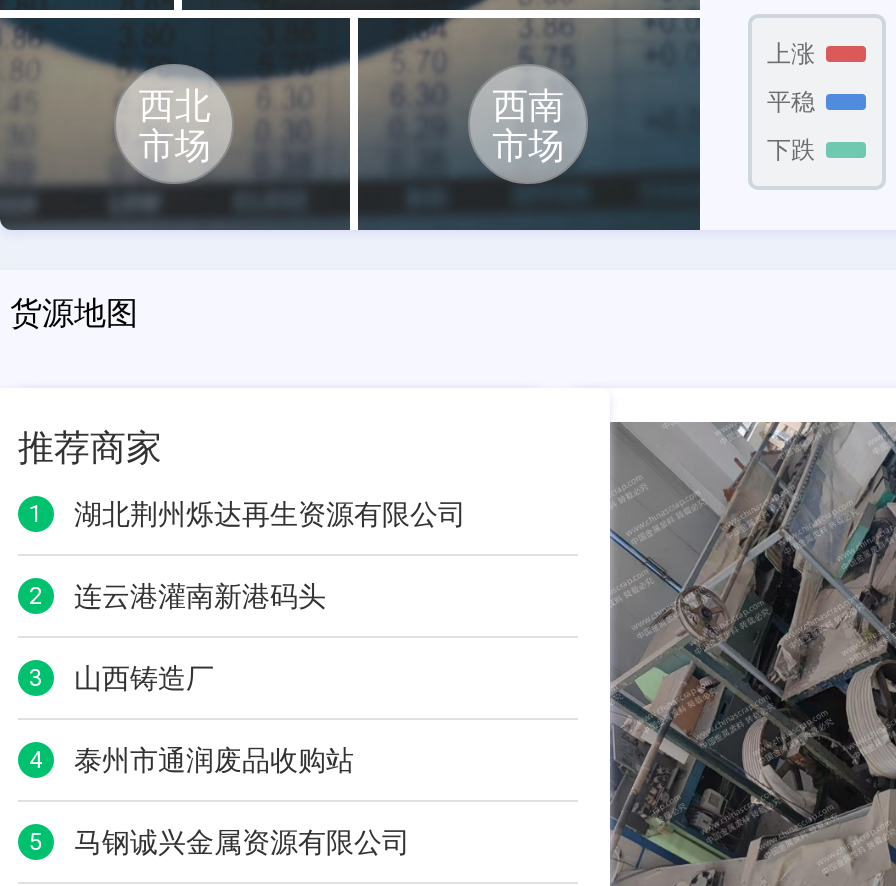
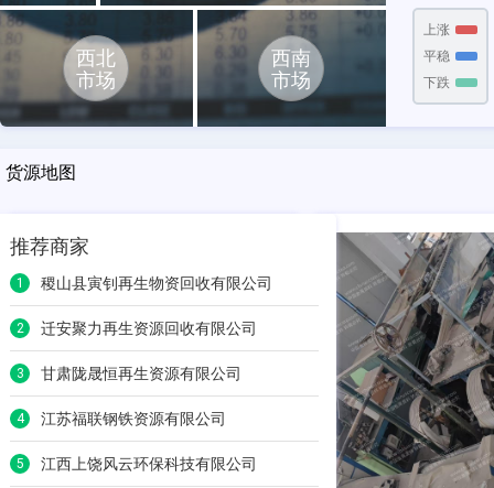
- 湖北荆州烁达再生资源有限公司
+ 稷山县寅钊再生物资回收有限公司

- 连云港灌南新港码头
+ 迁安聚力再生资源回收有限公司

- 山西铸造厂
+ 甘肃陇晟恒再生资源有限公司

- 泰州市通润废品收购站
+ 江苏福联钢铁资源有限公司

- 马钢诚兴金属资源有限公司
+ 江西上饶风云环保科技有限公司
